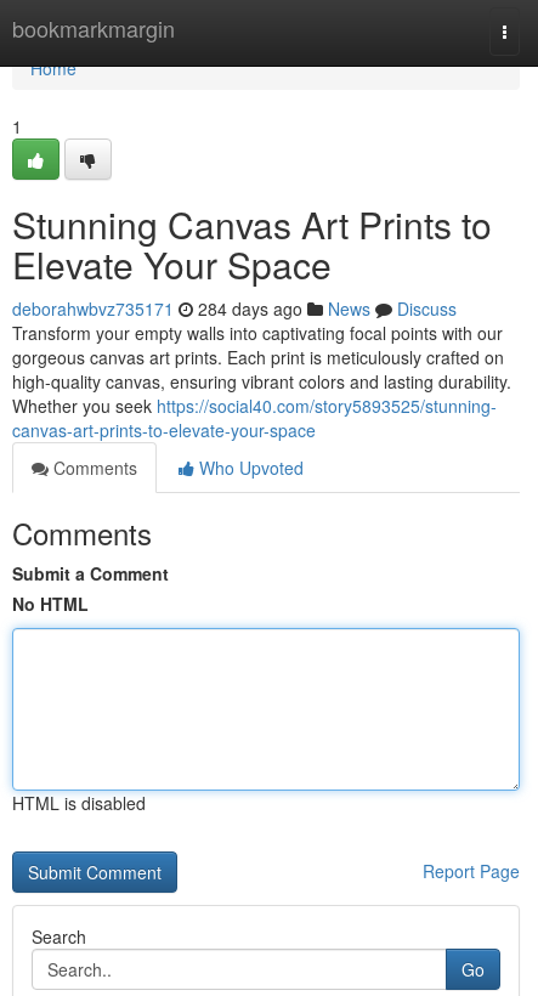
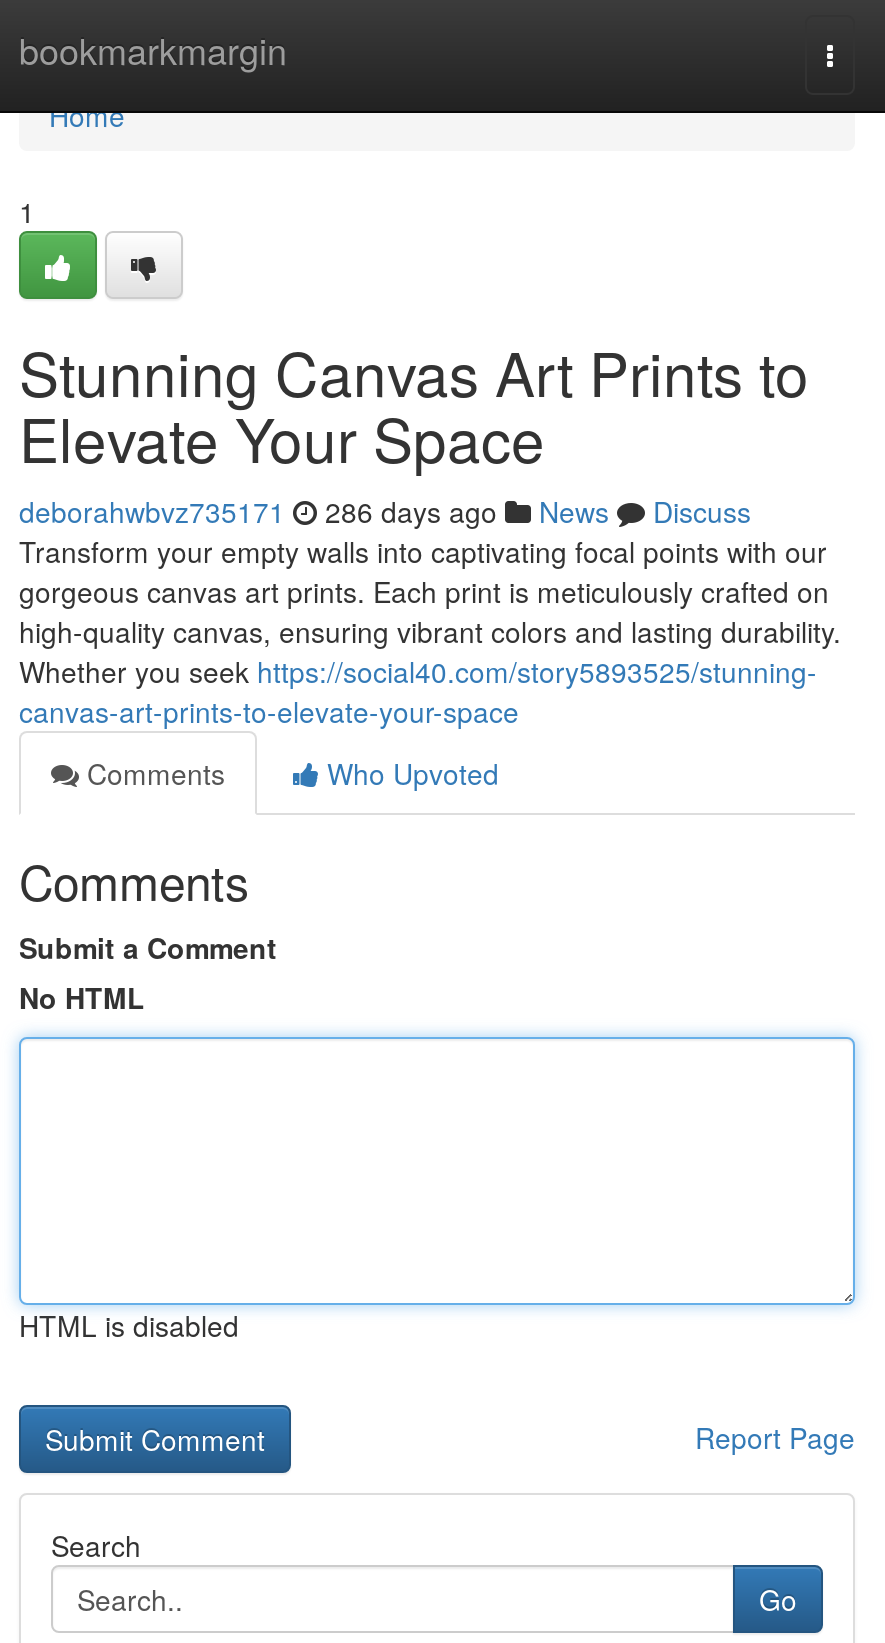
- deborahwbvz735171 284 days ago News Discuss
+ deborahwbvz735171 286 days ago News Discuss
